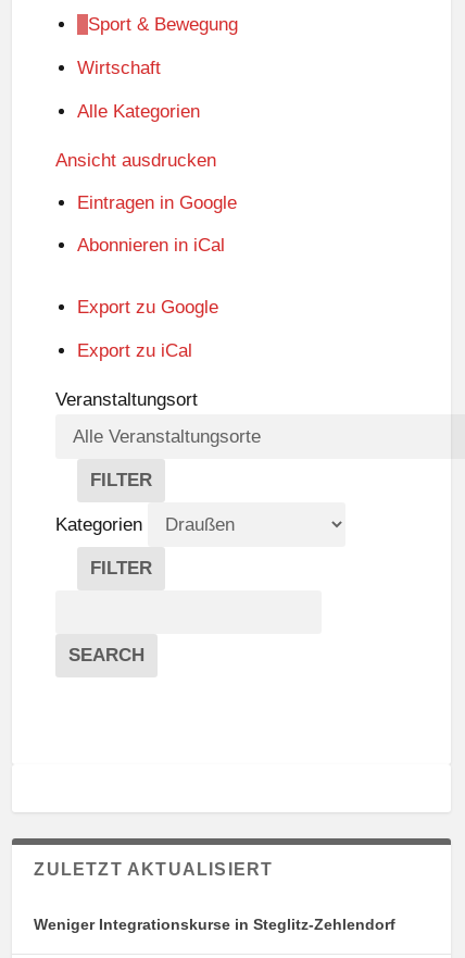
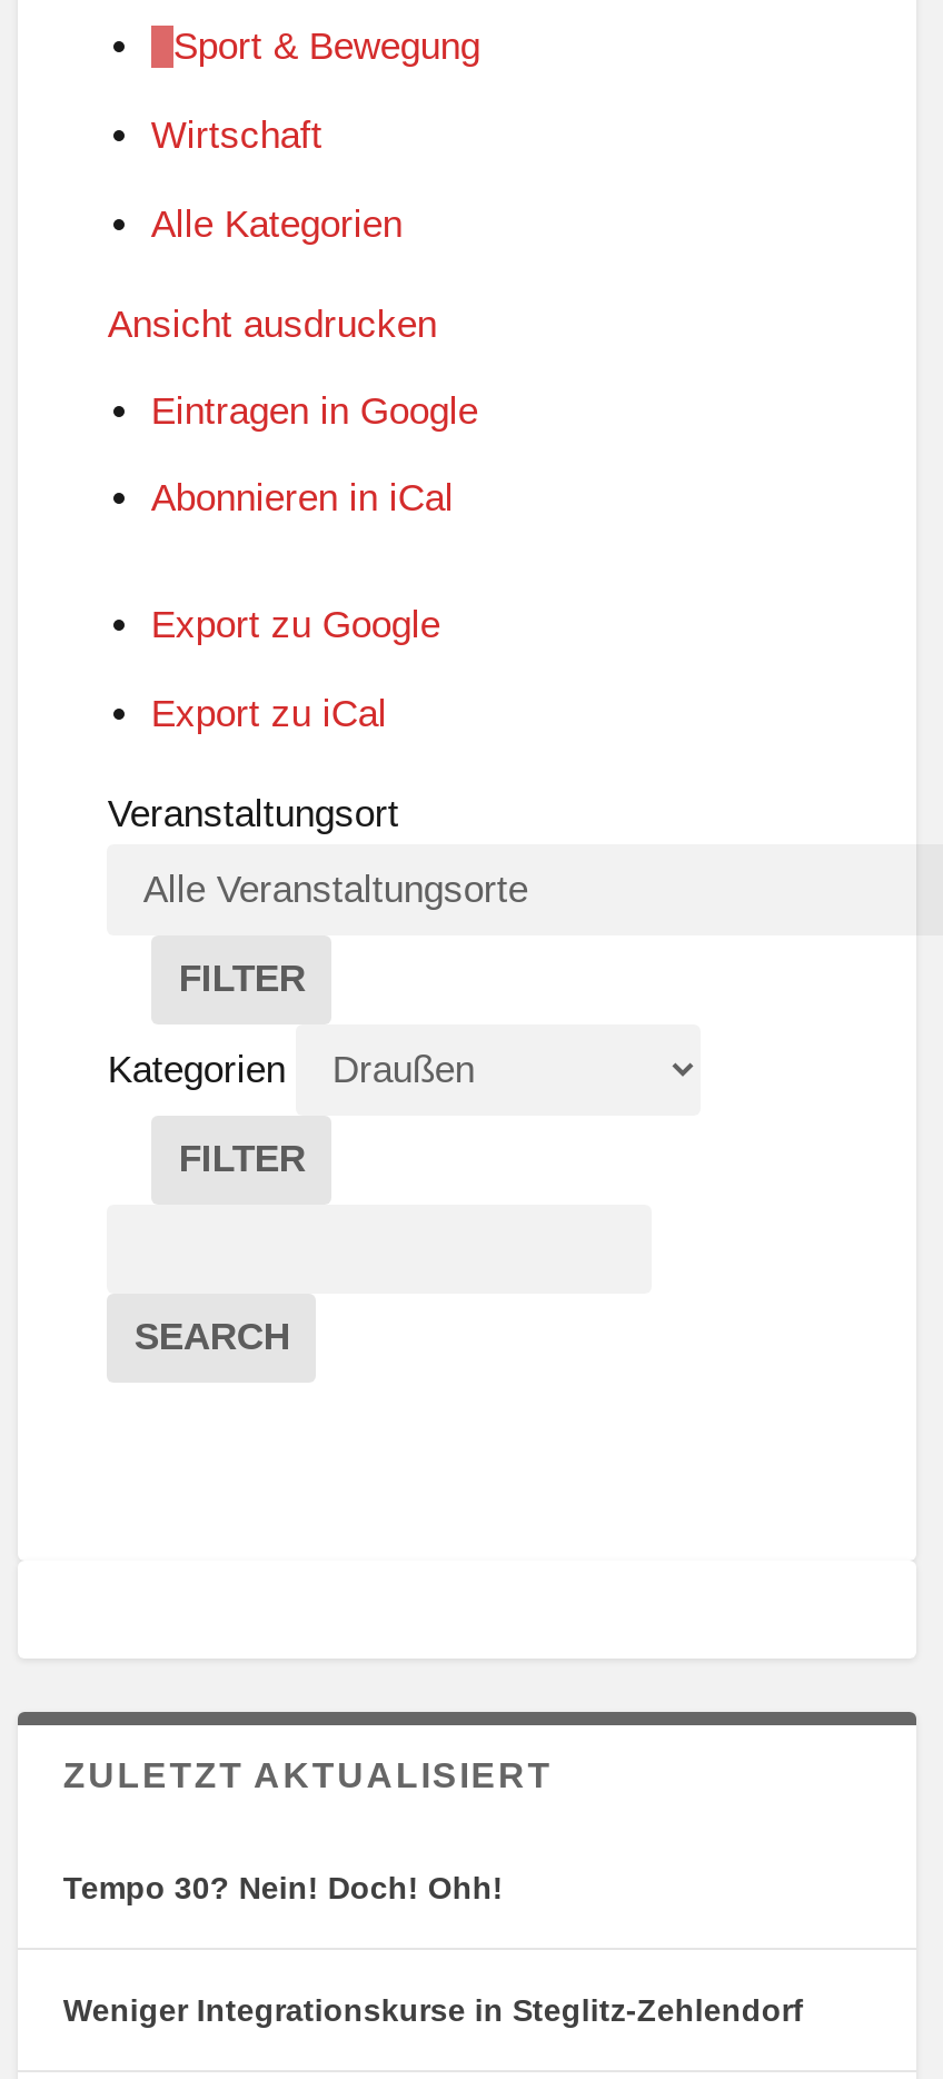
+ Tempo 30? Nein! Doch! Ohh!
